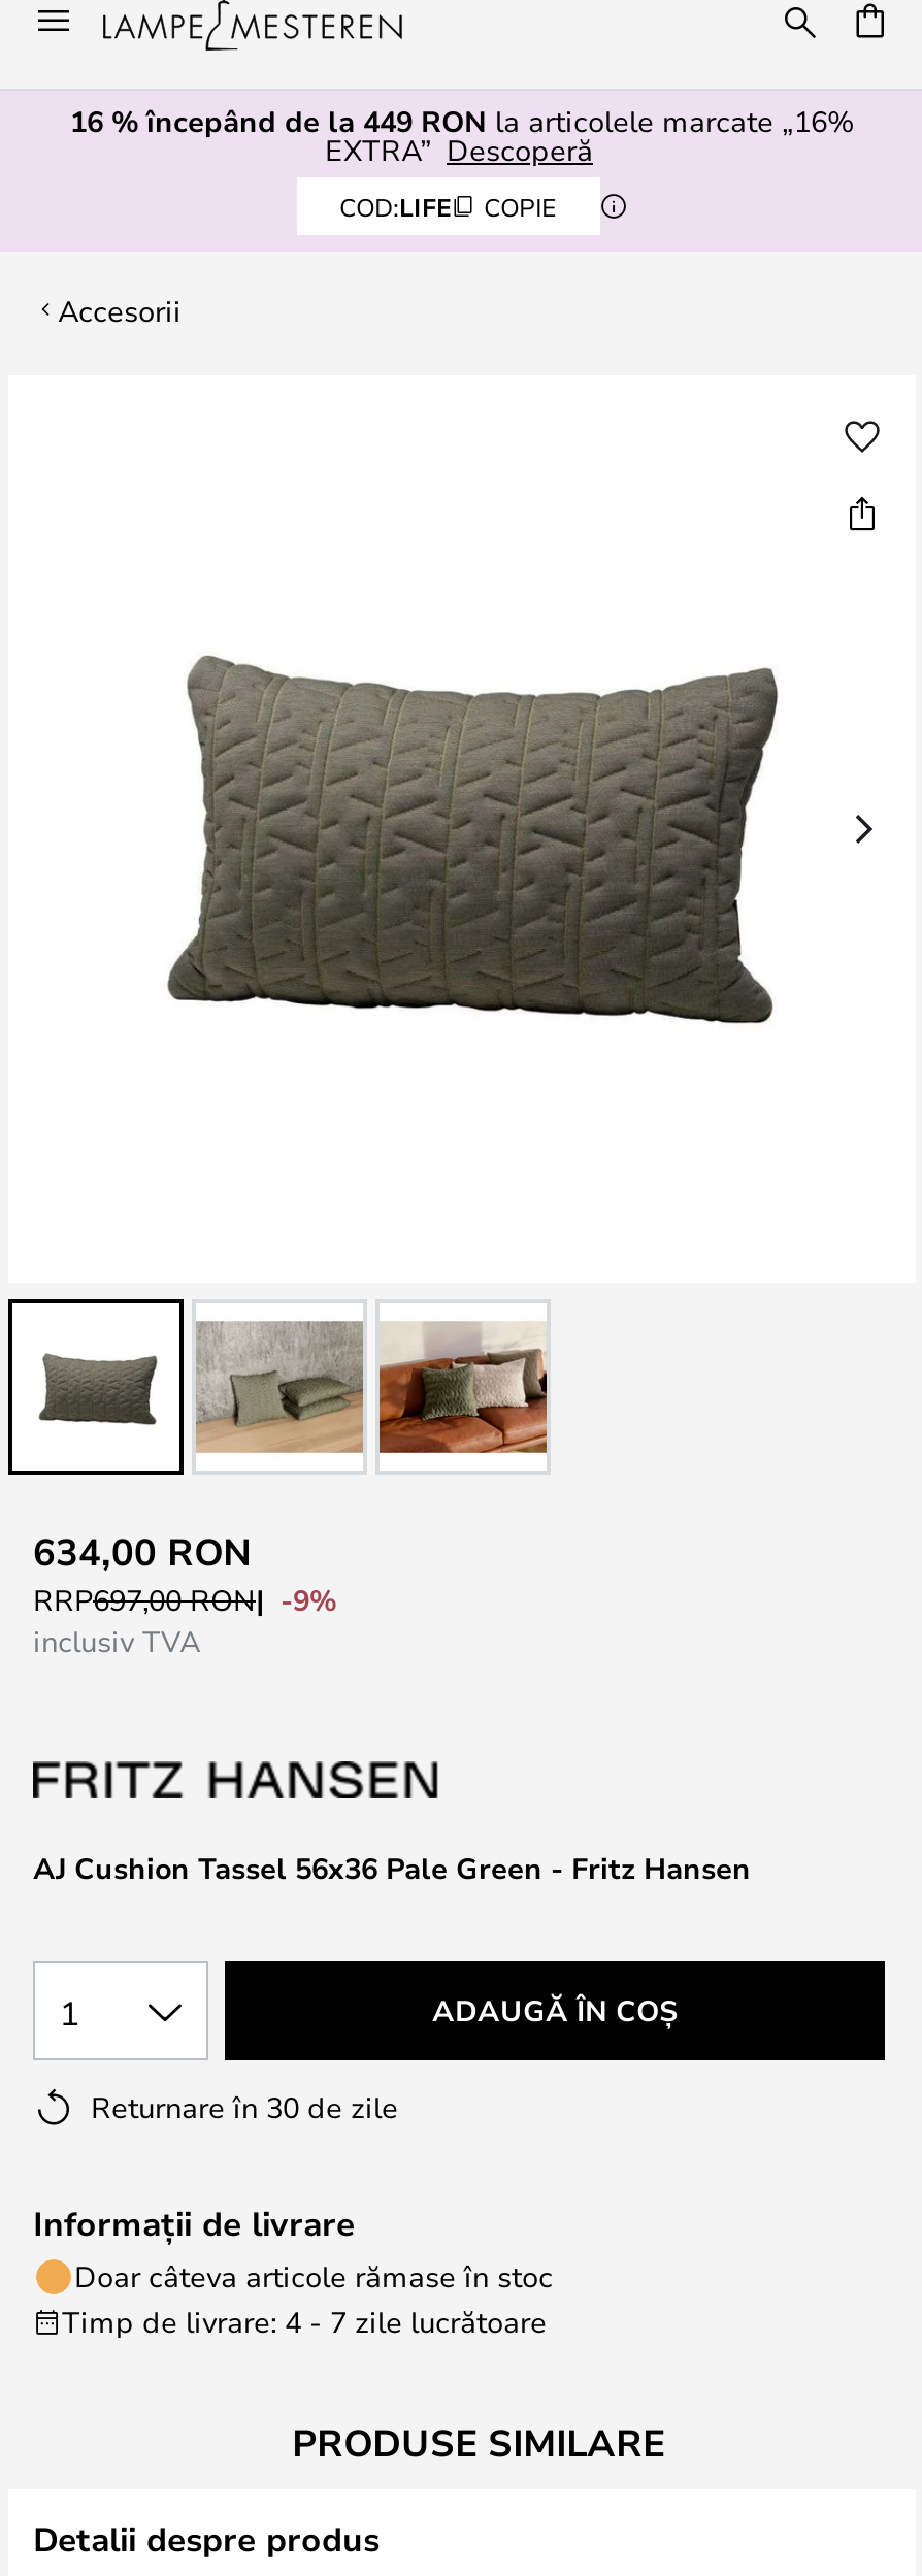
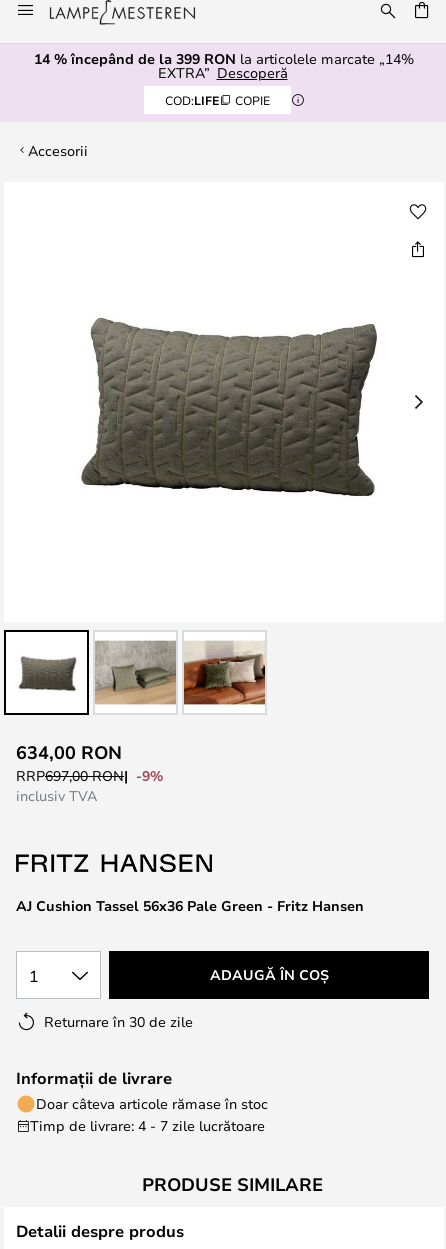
- 16 % începând de la 449 RON la articolele marcate „16%
+ 14 % începând de la 399 RON la articolele marcate „14%
